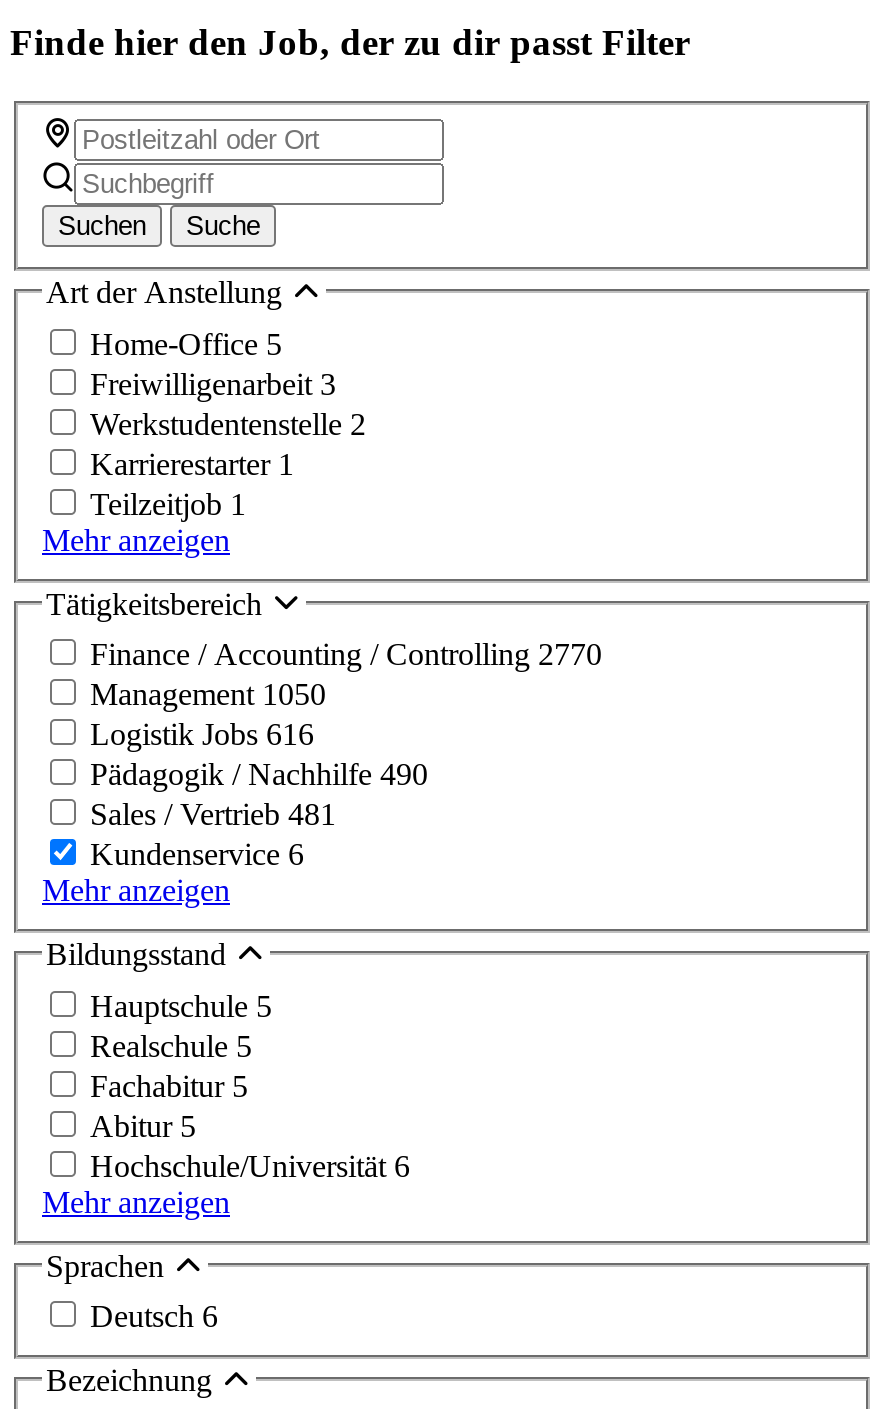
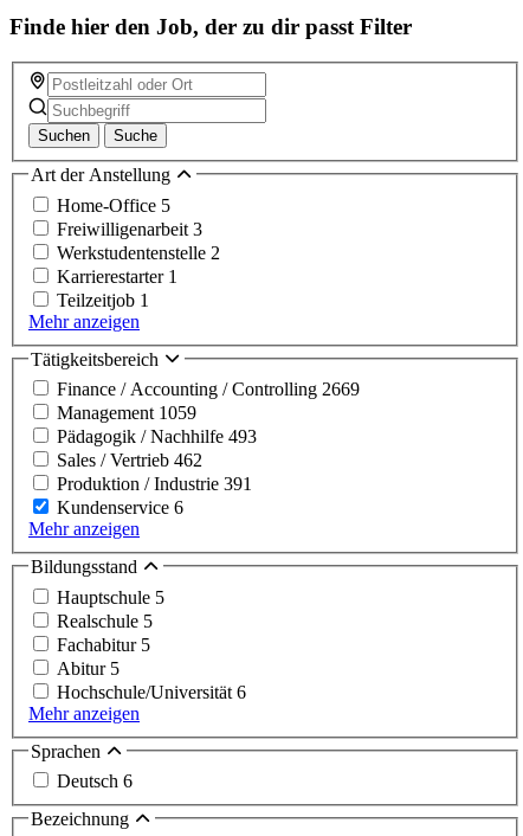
- Finance / Accounting / Controlling 2770
- Management 1050
- Logistik Jobs 616
- Pädagogik / Nachhilfe 490
- Sales / Vertrieb 481
+ Finance / Accounting / Controlling 2669
+ Management 1059
+ Pädagogik / Nachhilfe 493
+ Sales / Vertrieb 462
+ Produktion / Industrie 391
